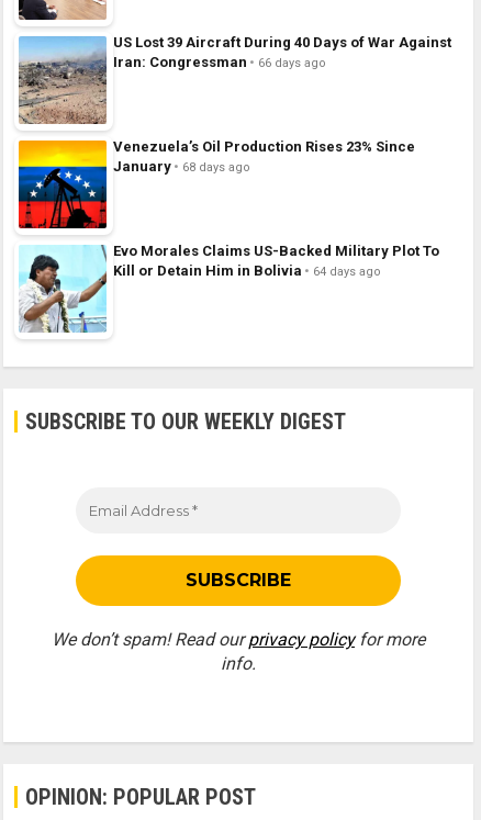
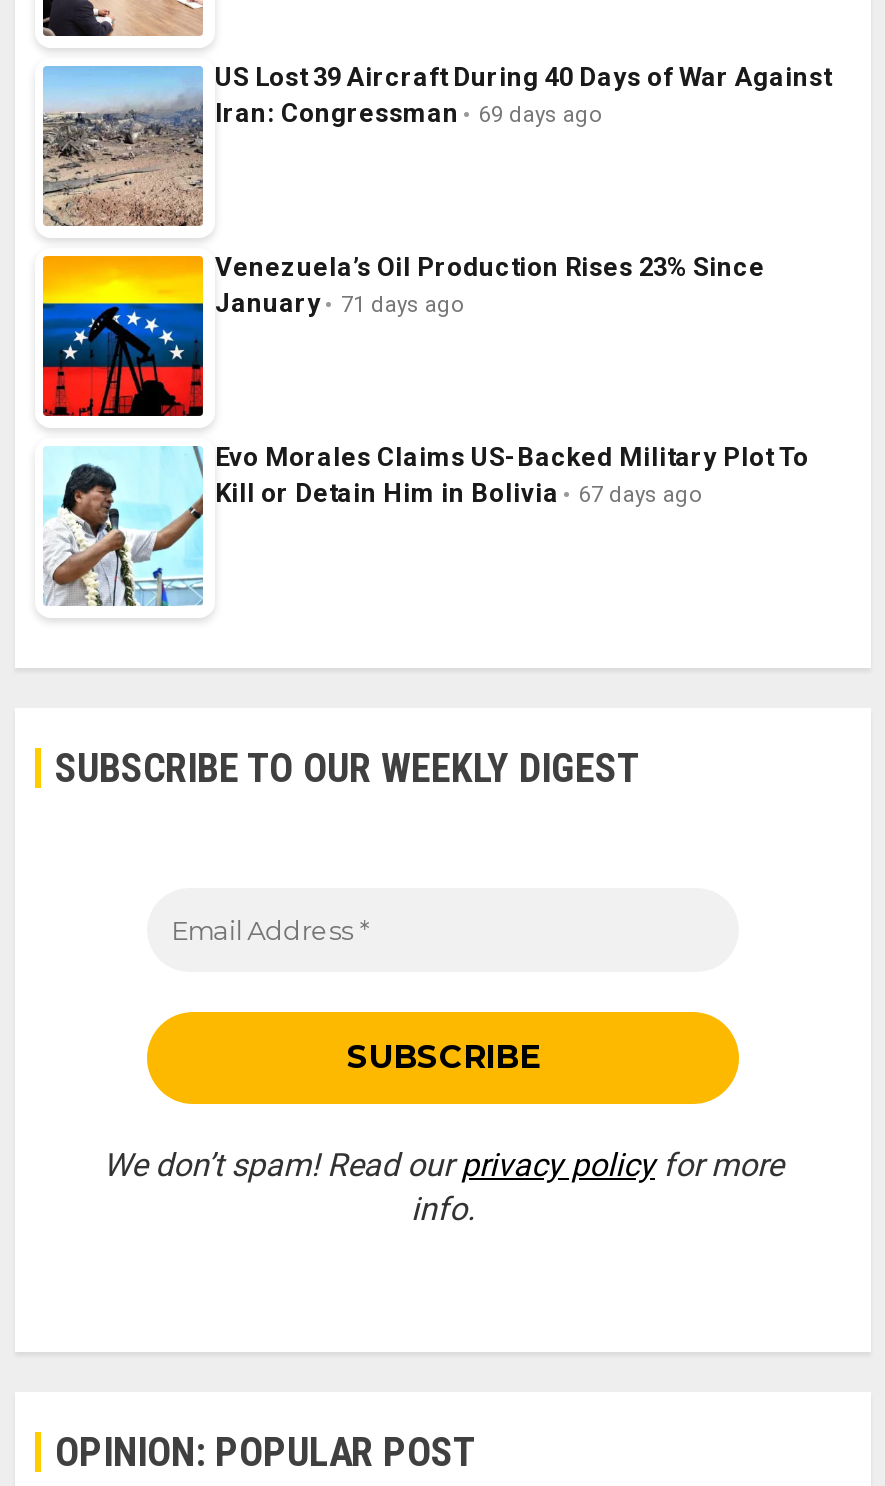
- Iran: Congressman 66 days ago
+ Iran: Congressman 69 days ago

- January 68 days ago
+ January 71 days ago

- Kill or Detain Him in Bolivia 64 days ago
+ Kill or Detain Him in Bolivia 67 days ago
